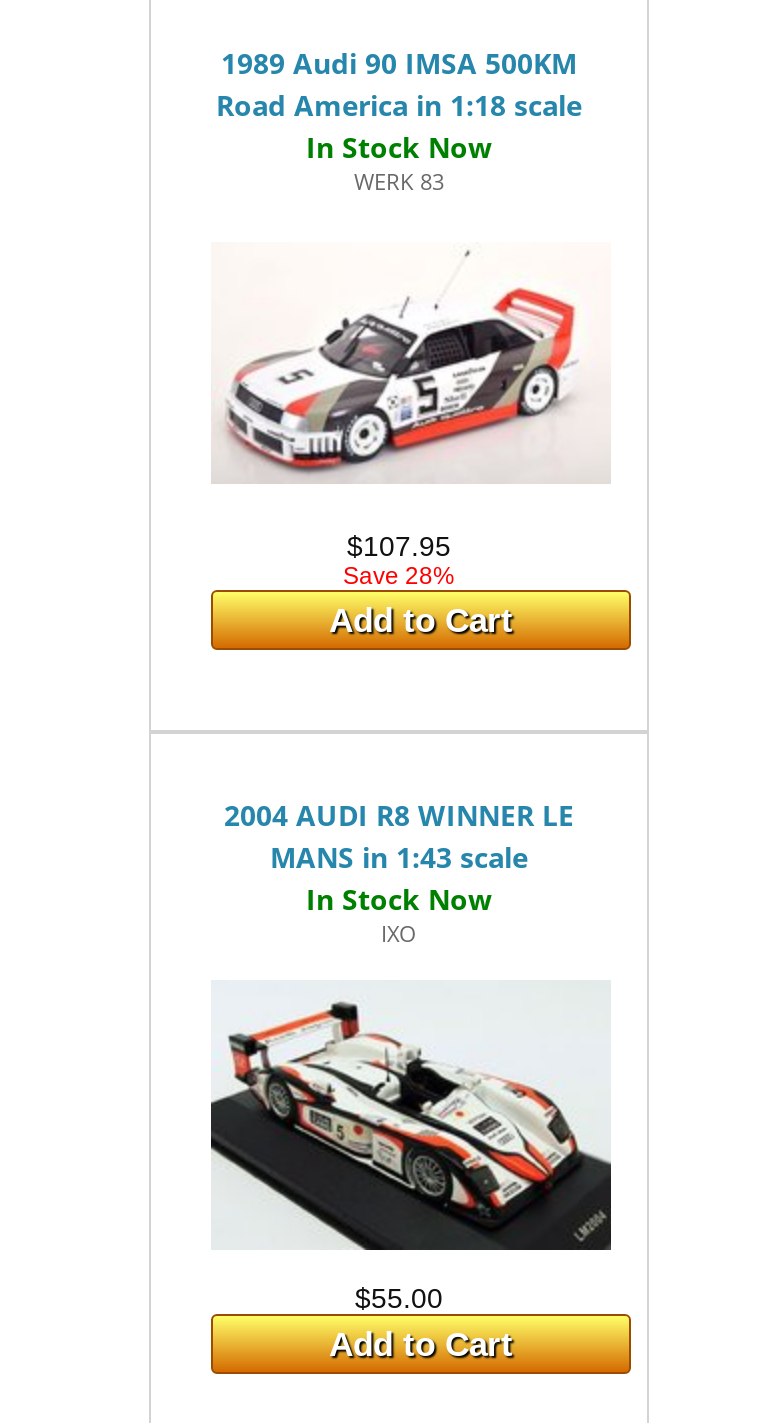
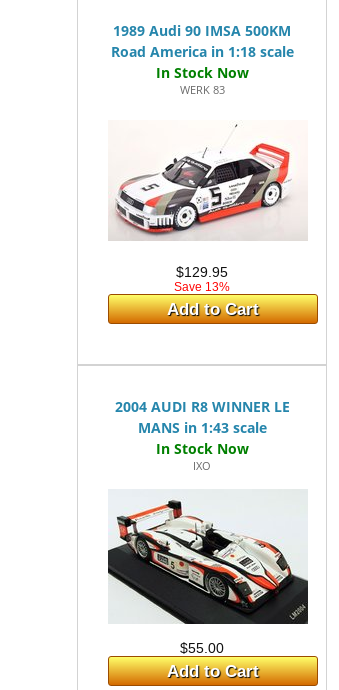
- $107.95
+ $129.95

- Save 28%
+ Save 13%
